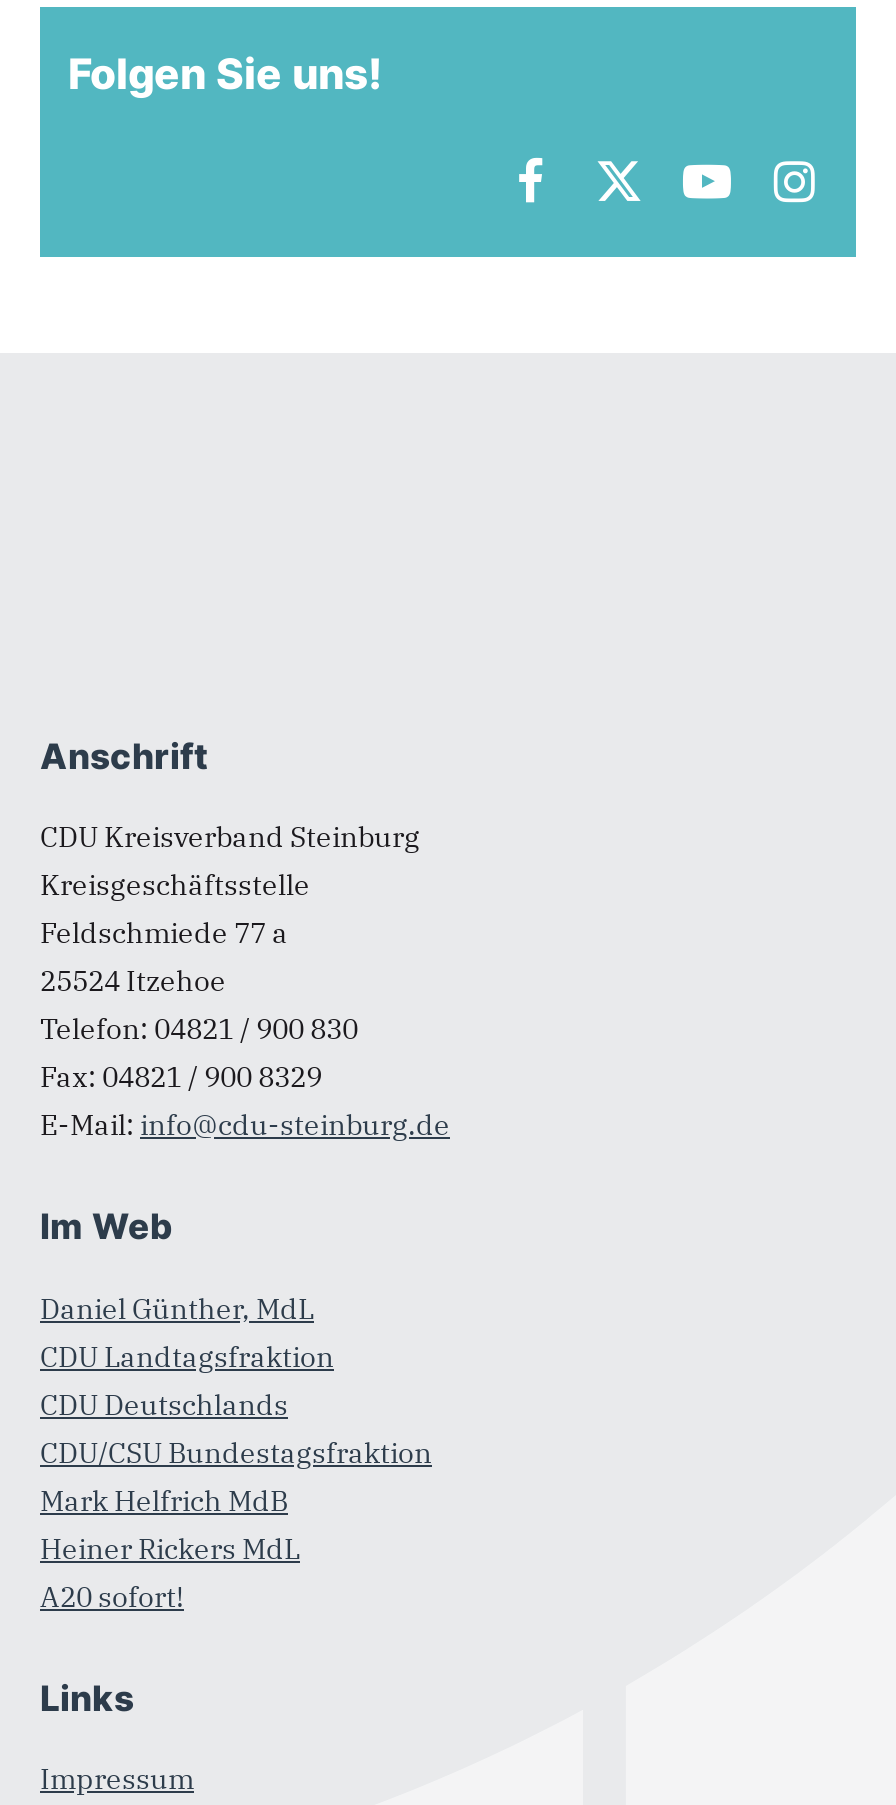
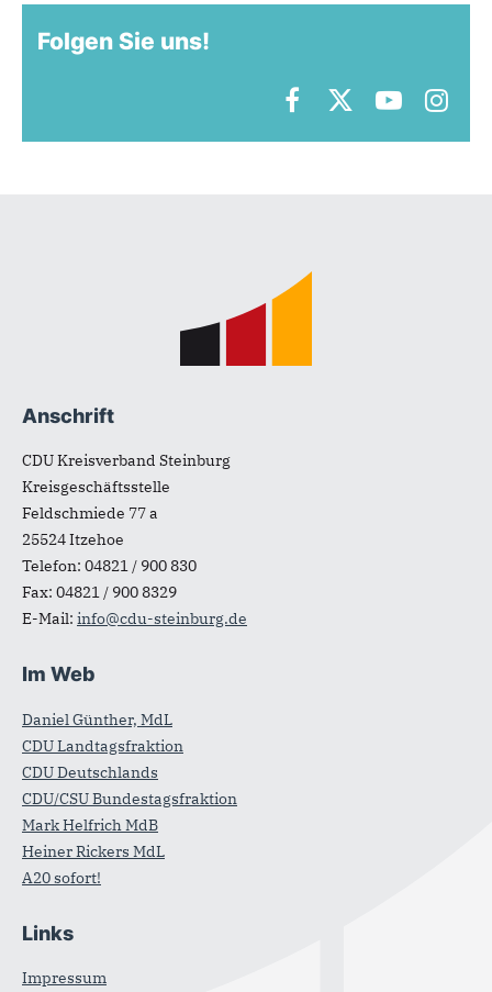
+ [image]
